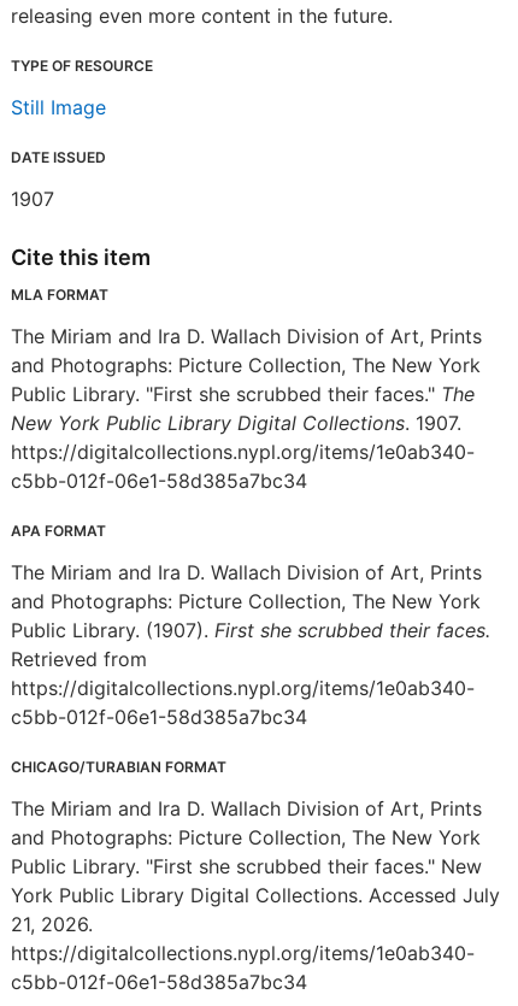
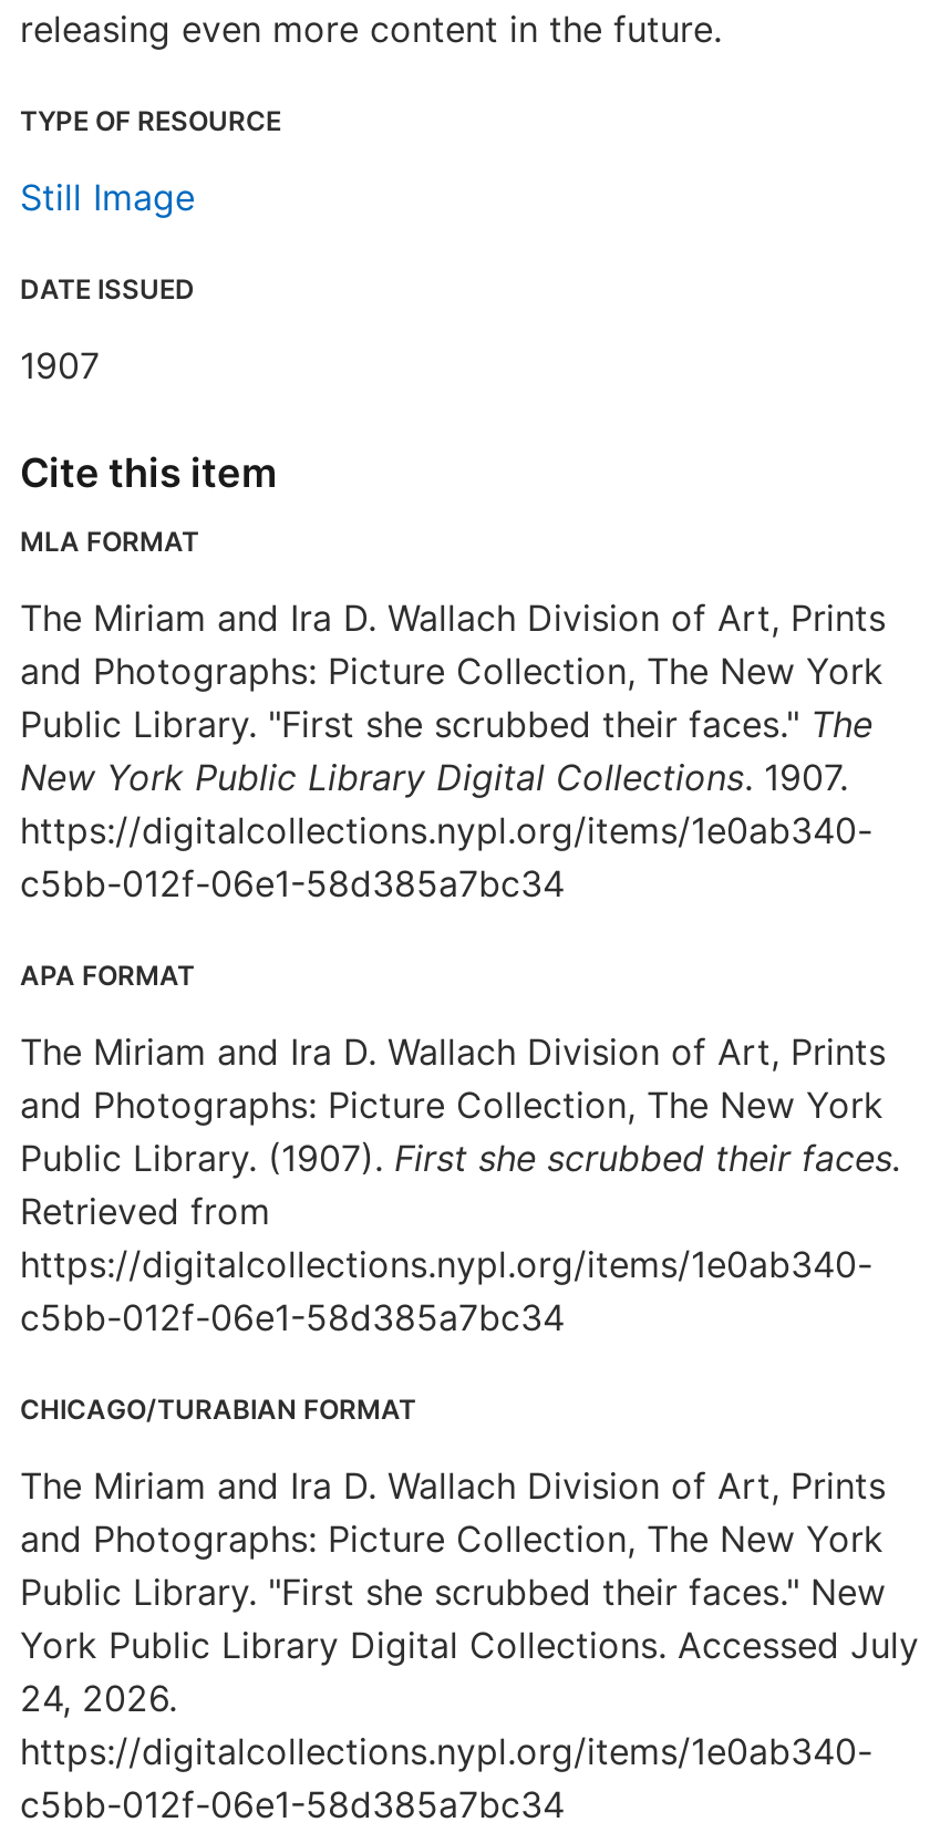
- 21, 2026.
+ 24, 2026.
